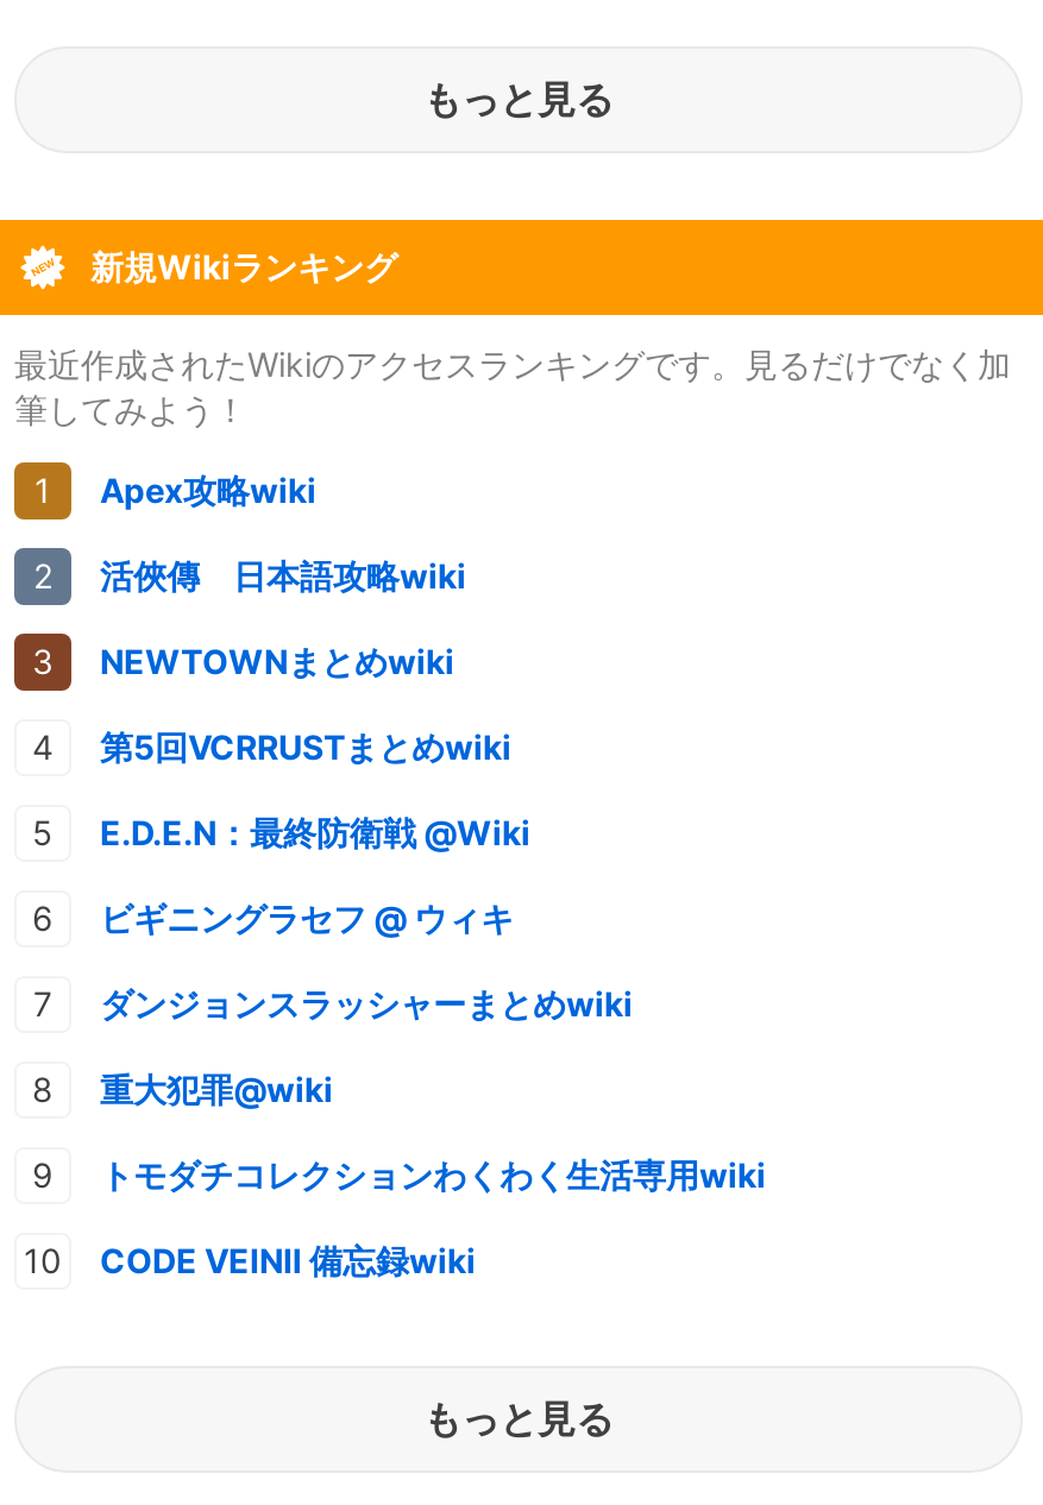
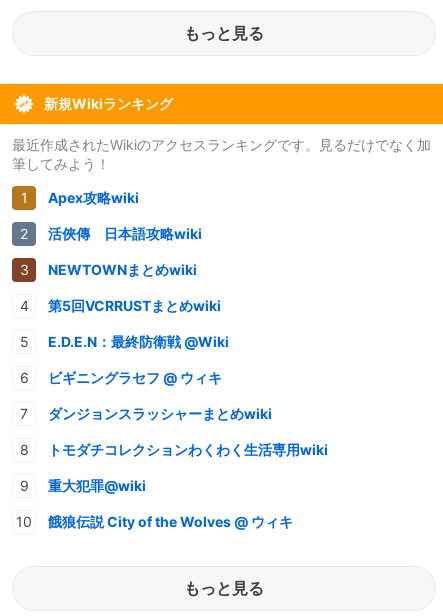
moved down: 重大犯罪@wiki

moved up: トモダチコレクションわくわく生活専用wiki

- CODE VEINⅡ 備忘録wiki
+ 餓狼伝説 City of the Wolves @ ウィキ
